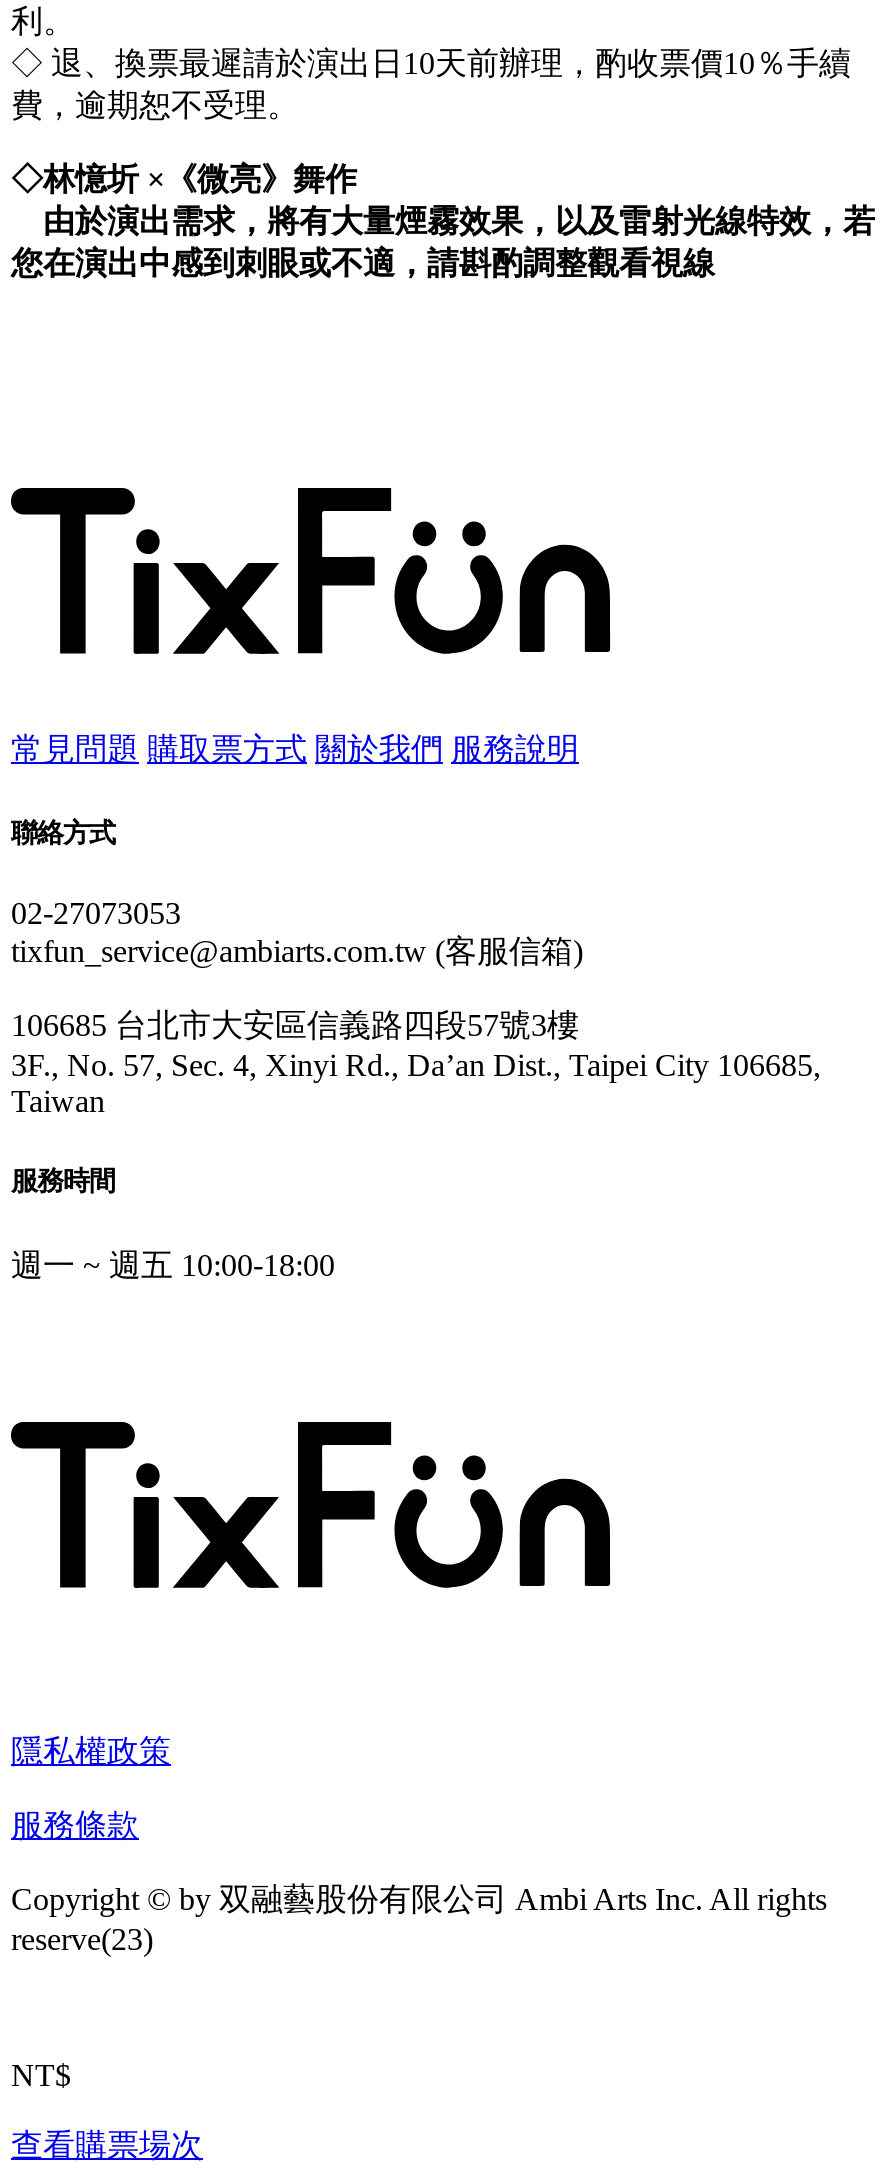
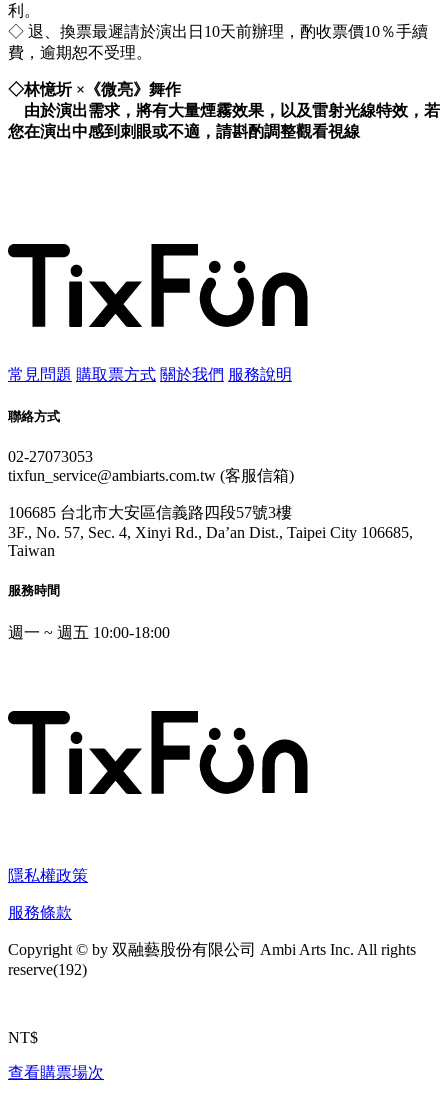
- reserve(23)
+ reserve(192)
